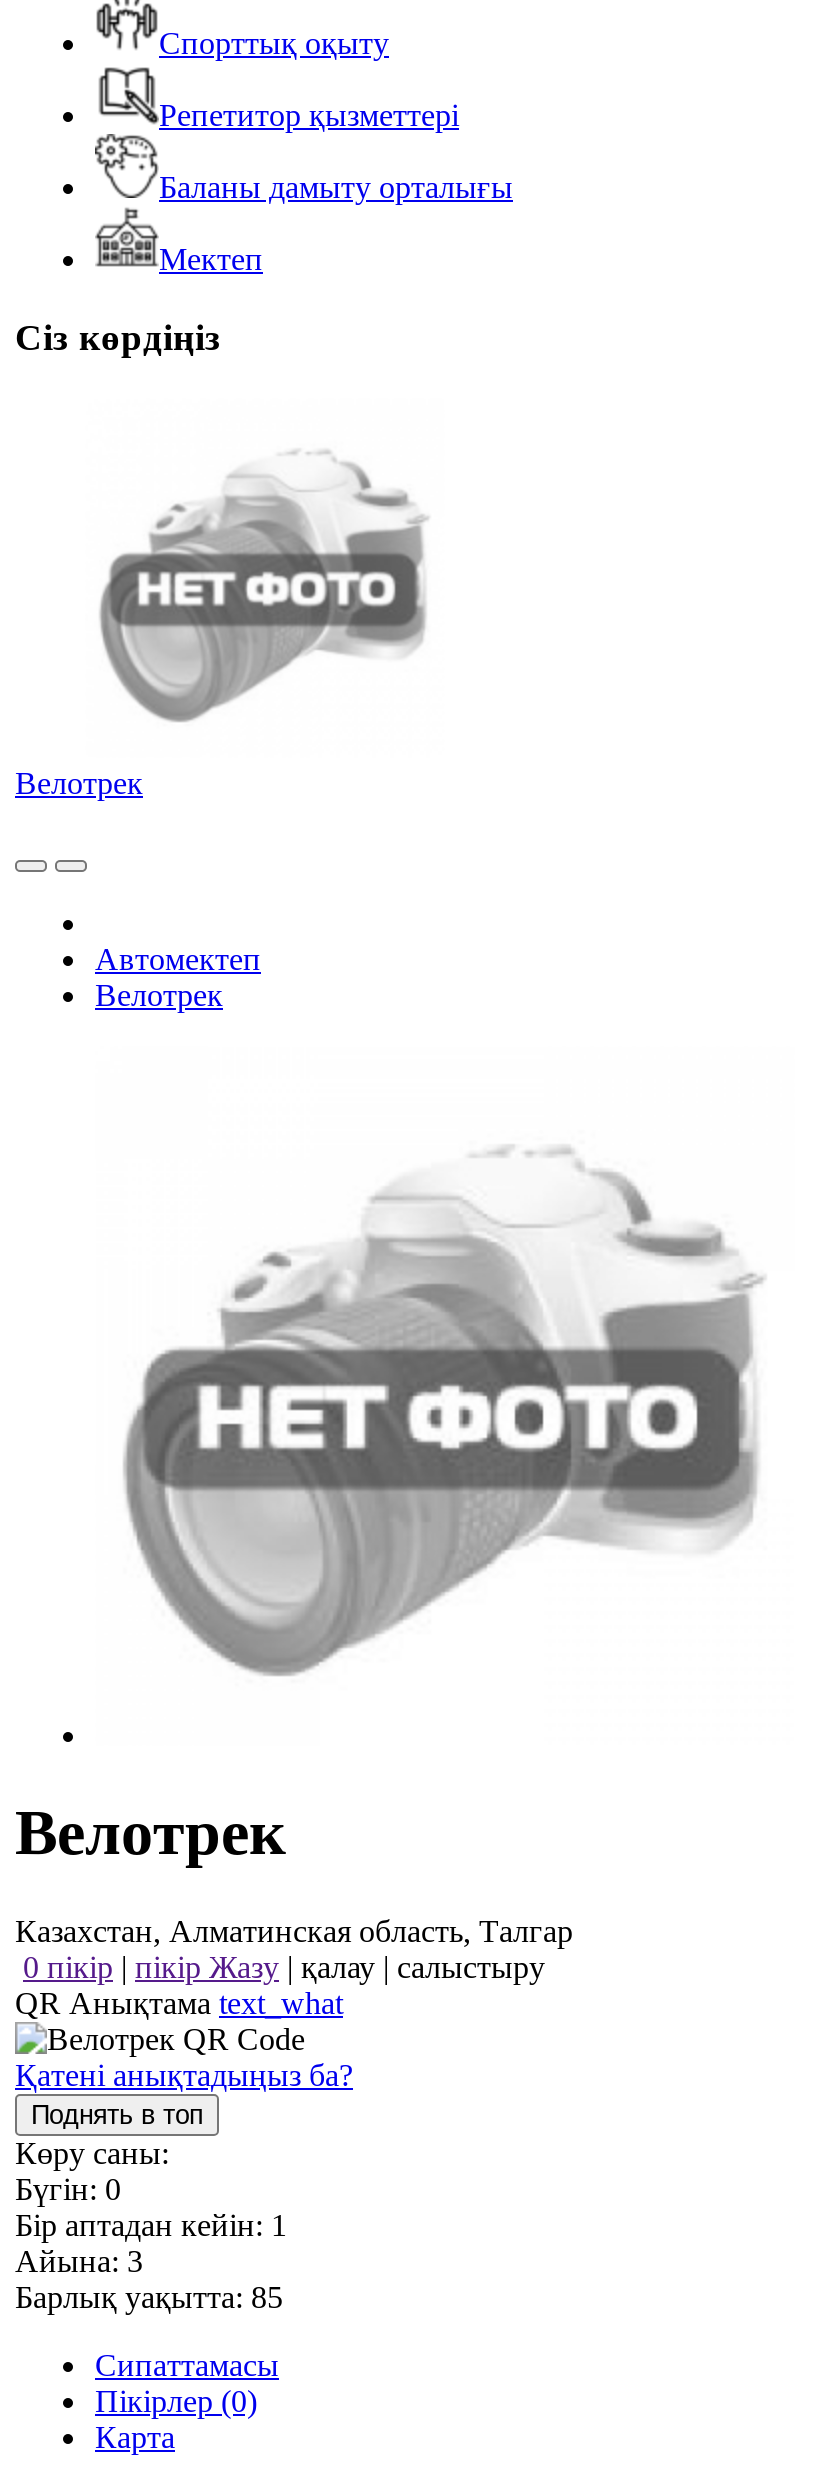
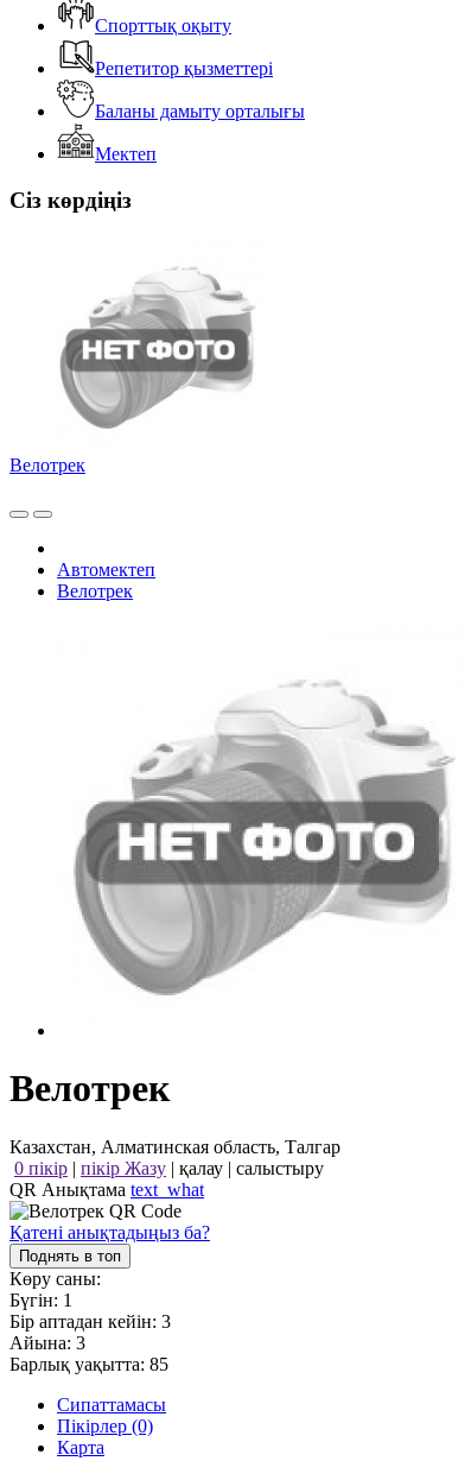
- Бүгін: 0
+ Бүгін: 1

- Бір аптадан кейін: 1
+ Бір аптадан кейін: 3
